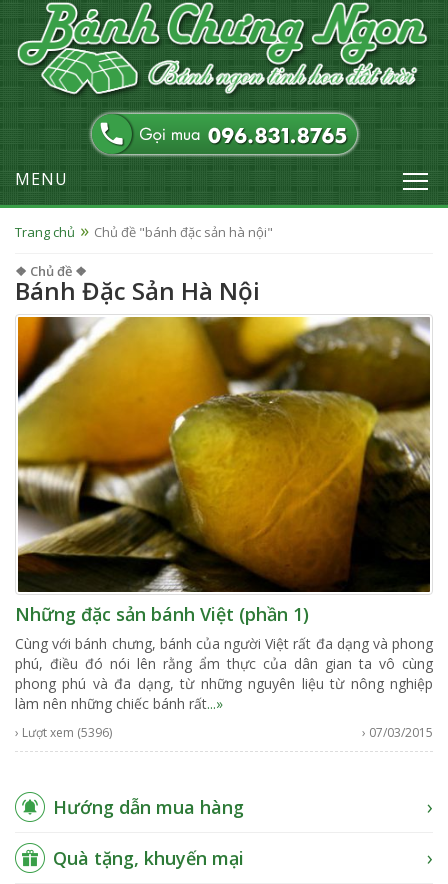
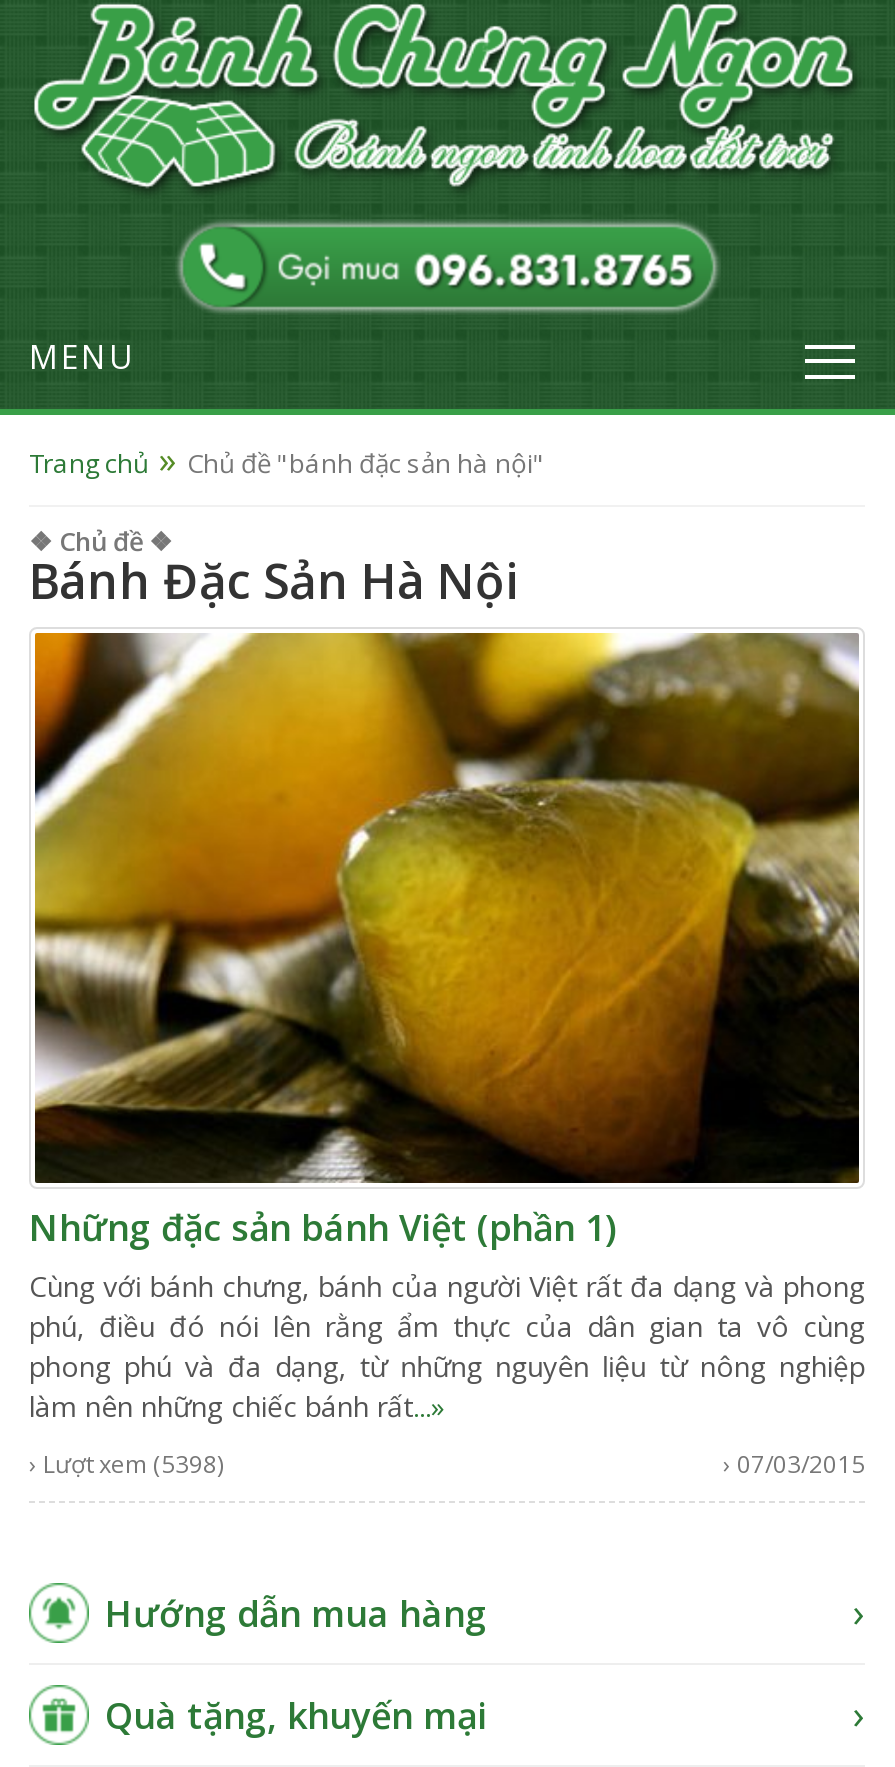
- › Lượt xem (5396)
+ › Lượt xem (5398)
